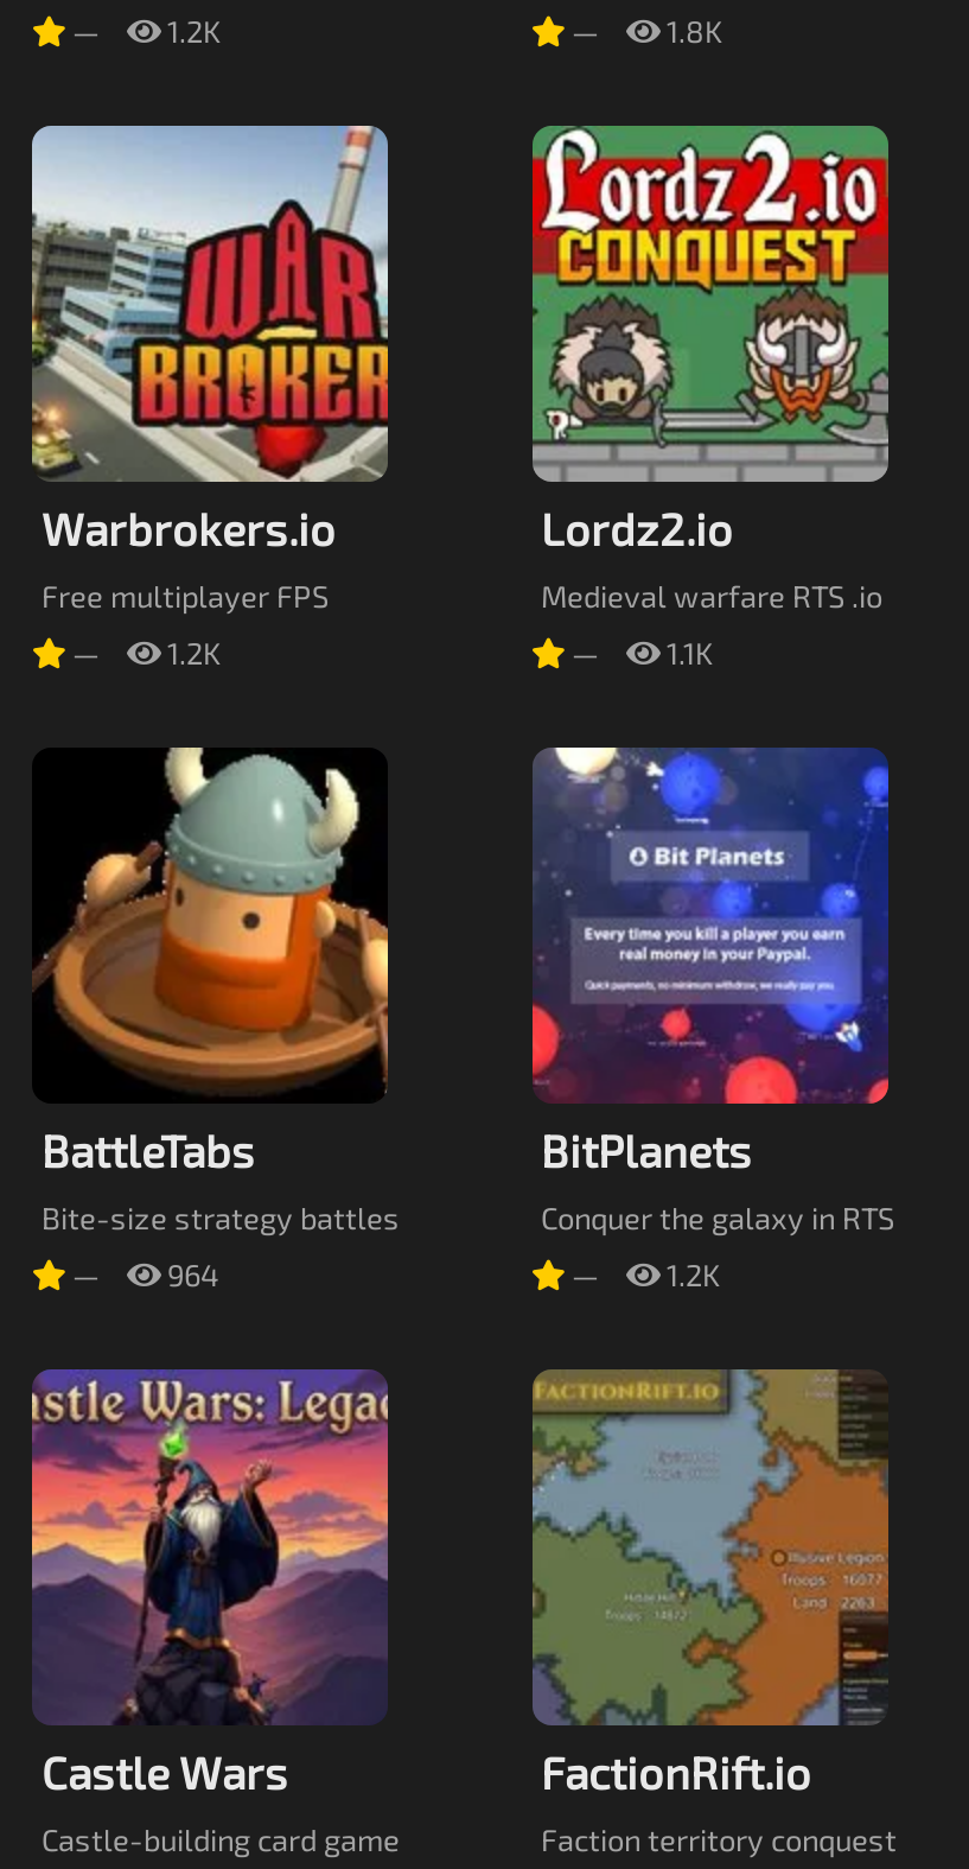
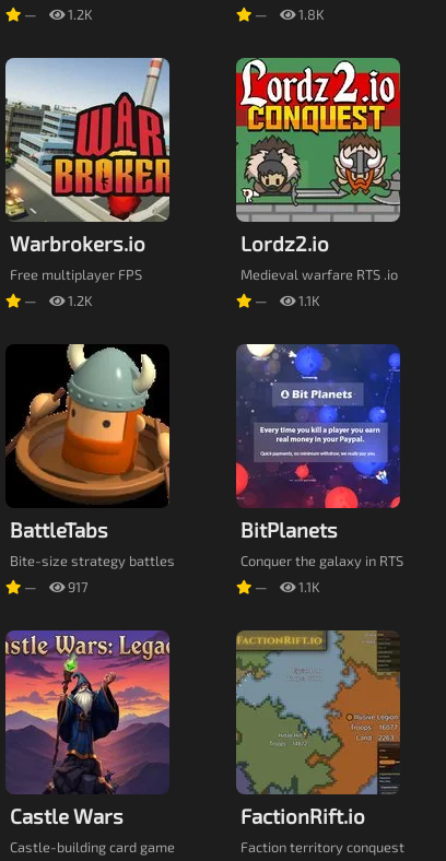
- 964
+ 917

- 1.2K
+ 1.1K
